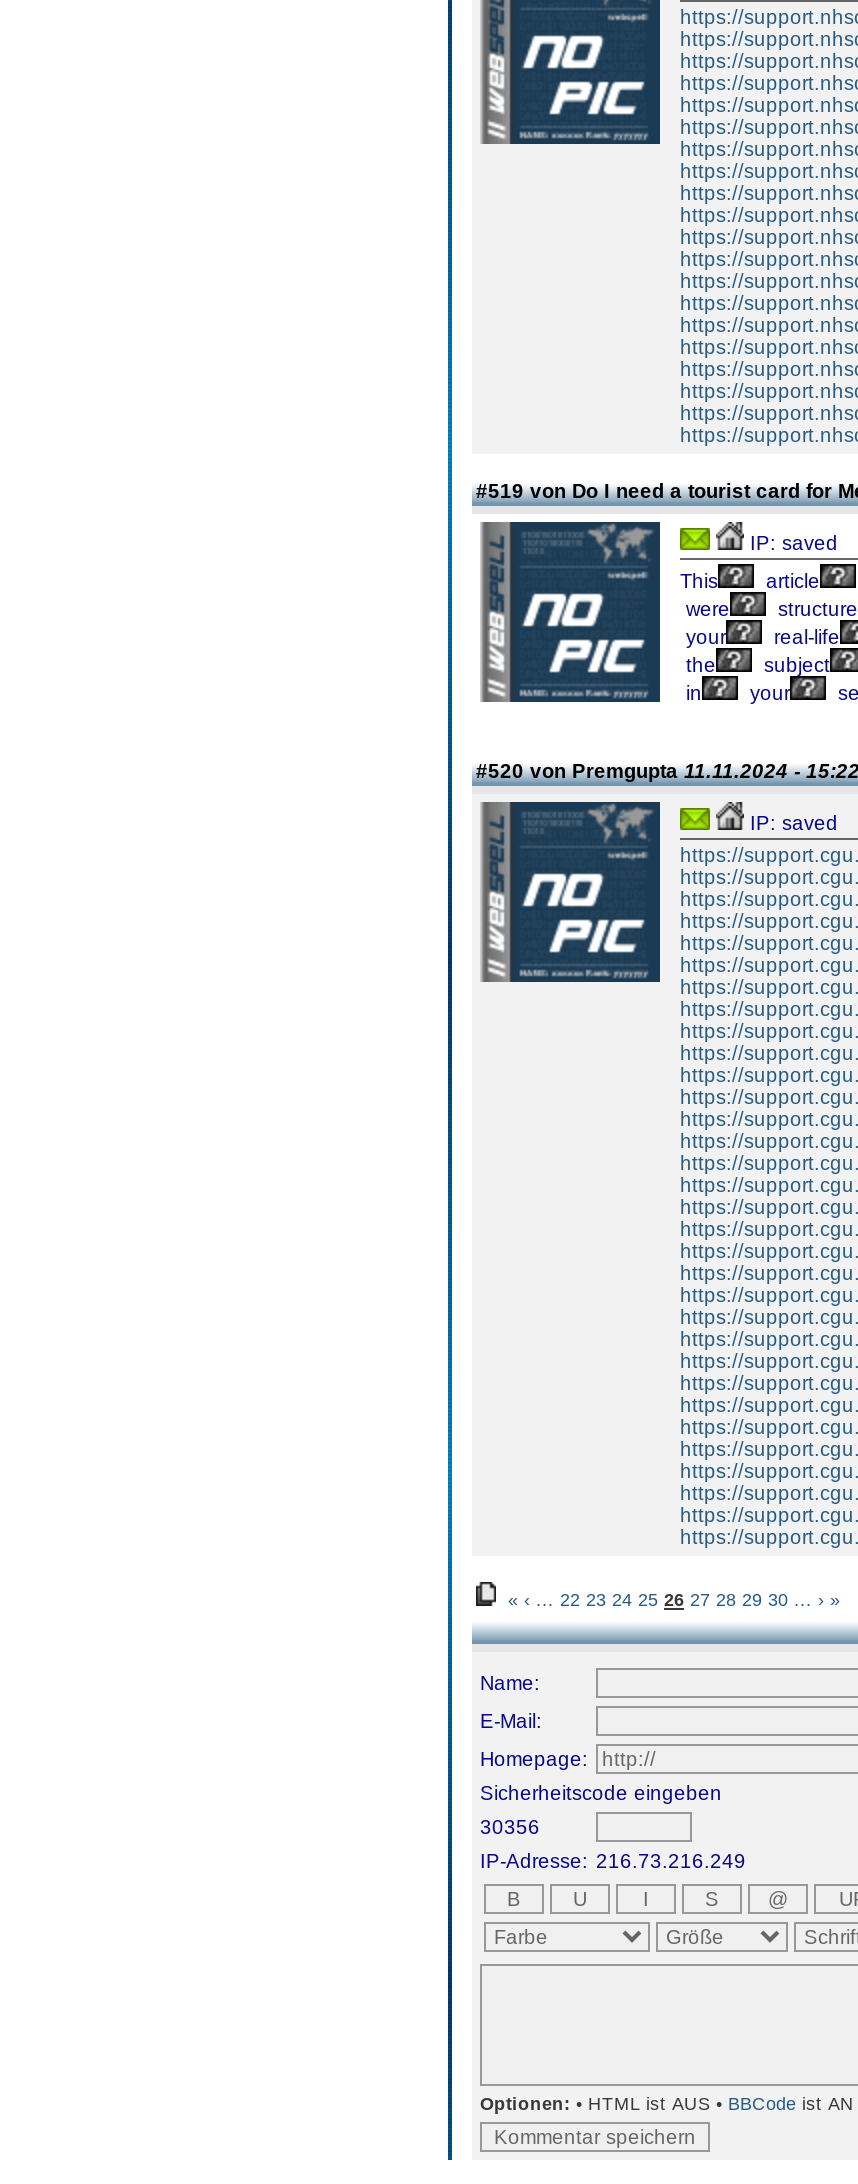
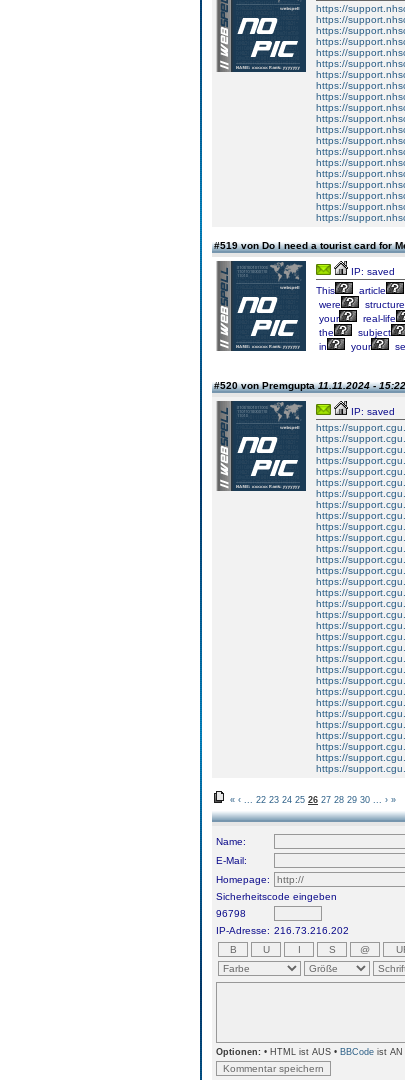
- 30356
+ 96798

- IP-Adresse: 216.73.216.249
+ IP-Adresse: 216.73.216.202
